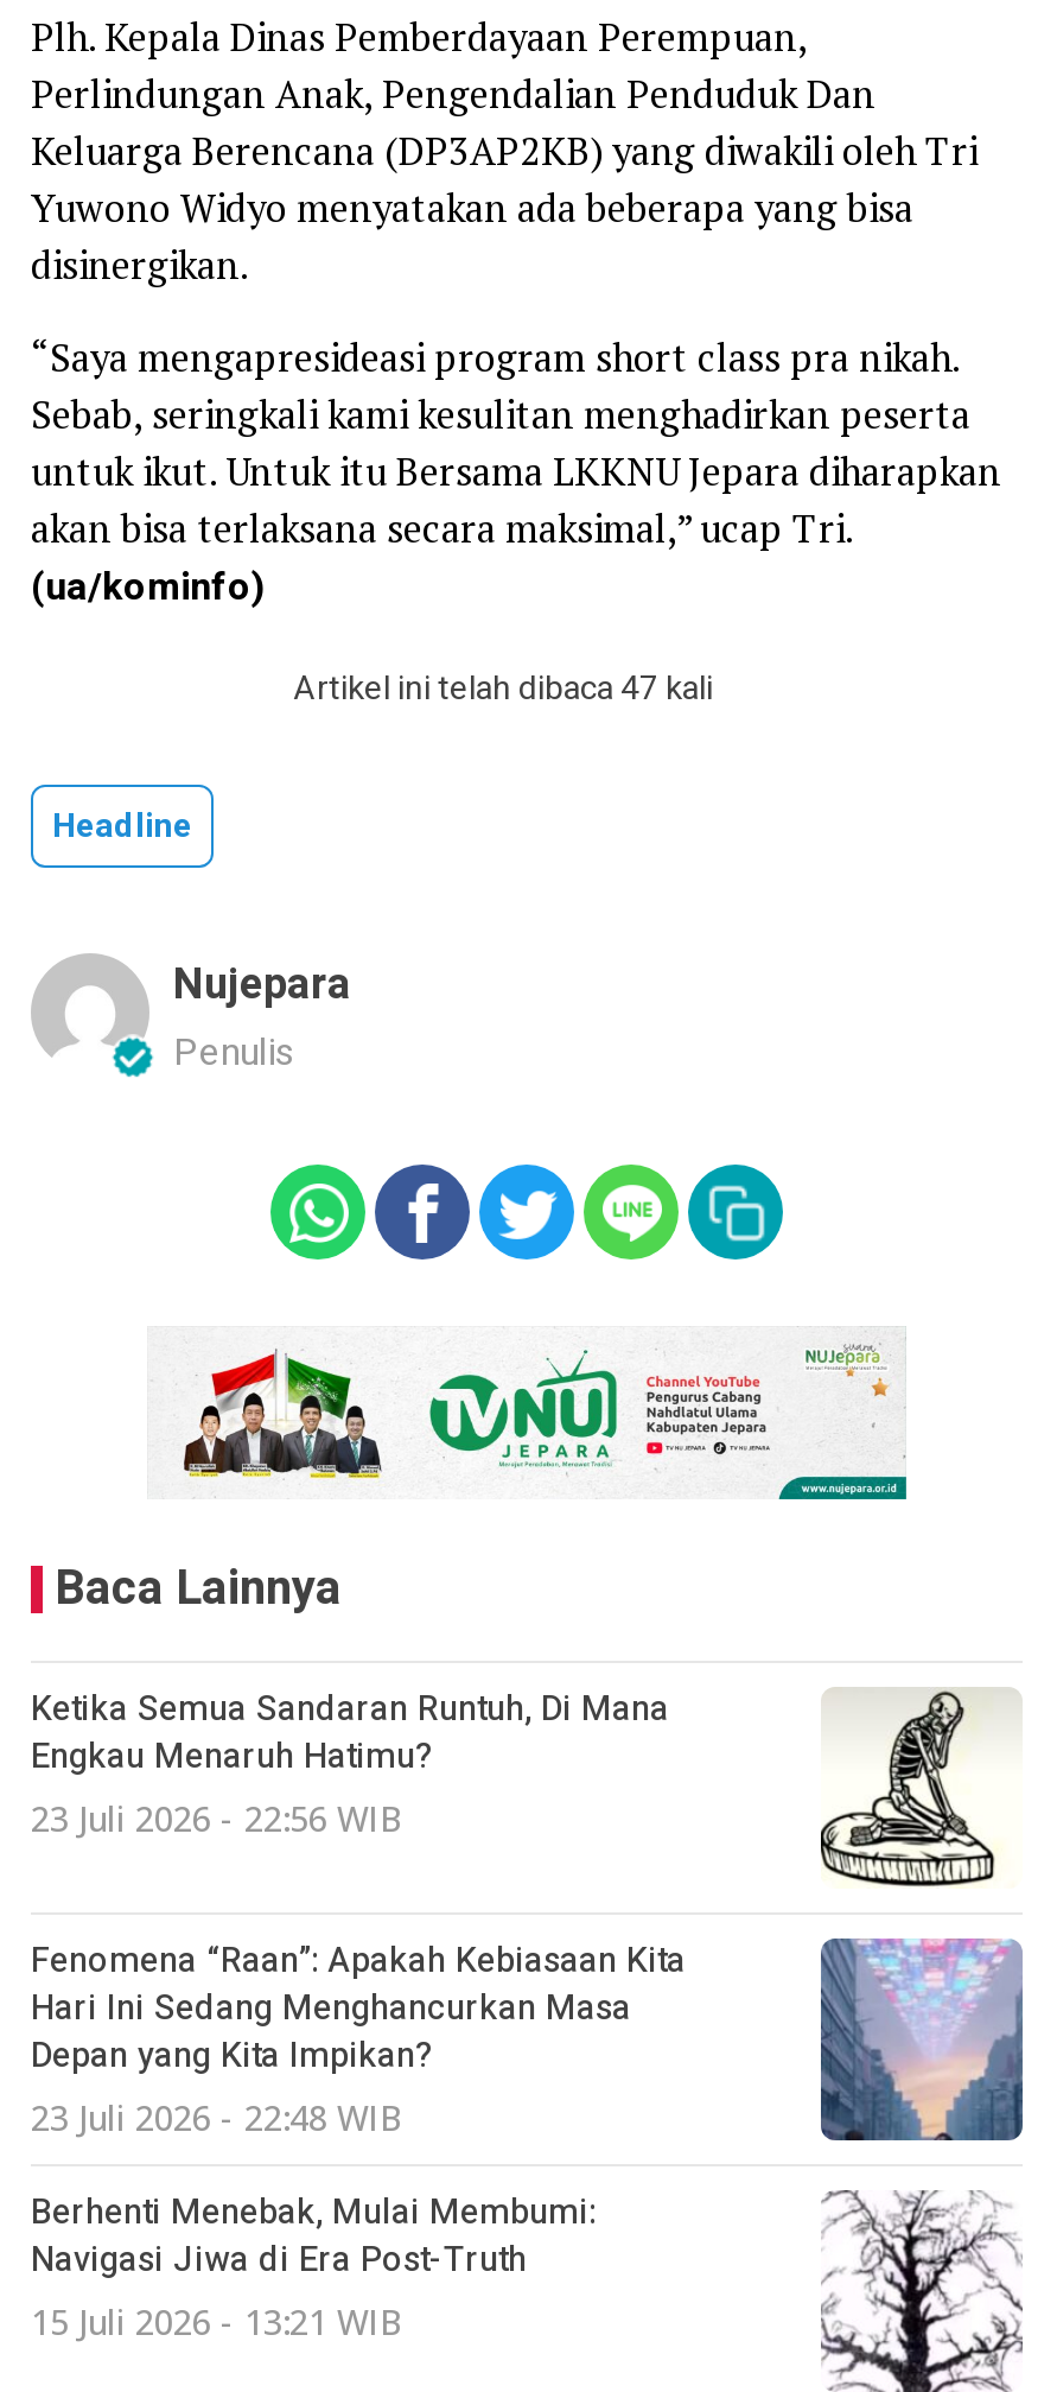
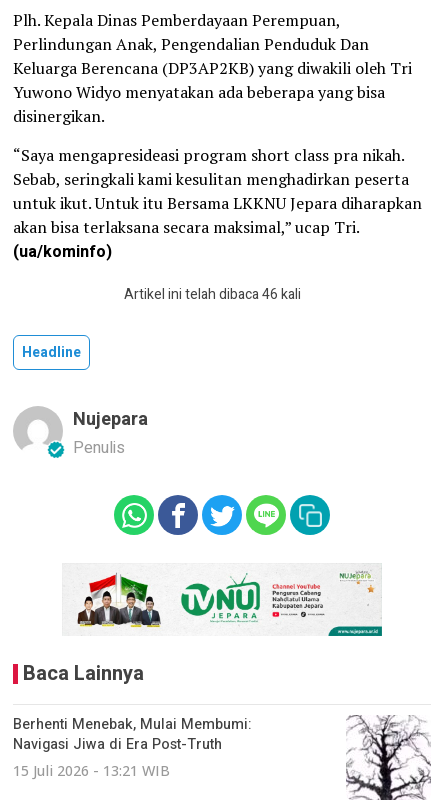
- Artikel ini telah dibaca 47 kali
+ Artikel ini telah dibaca 46 kali

- Ketika Semua Sandaran Runtuh, Di Mana
- Engkau Menaruh Hatimu?
- 23 Juli 2026 - 22:56 WIB
- Fenomena “Raan”: Apakah Kebiasaan Kita
- Hari Ini Sedang Menghancurkan Masa
- Depan yang Kita Impikan?
- 23 Juli 2026 - 22:48 WIB

- [image]

- [image]
